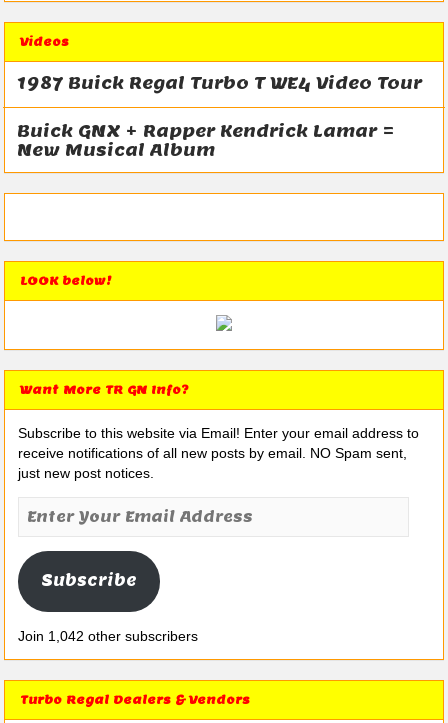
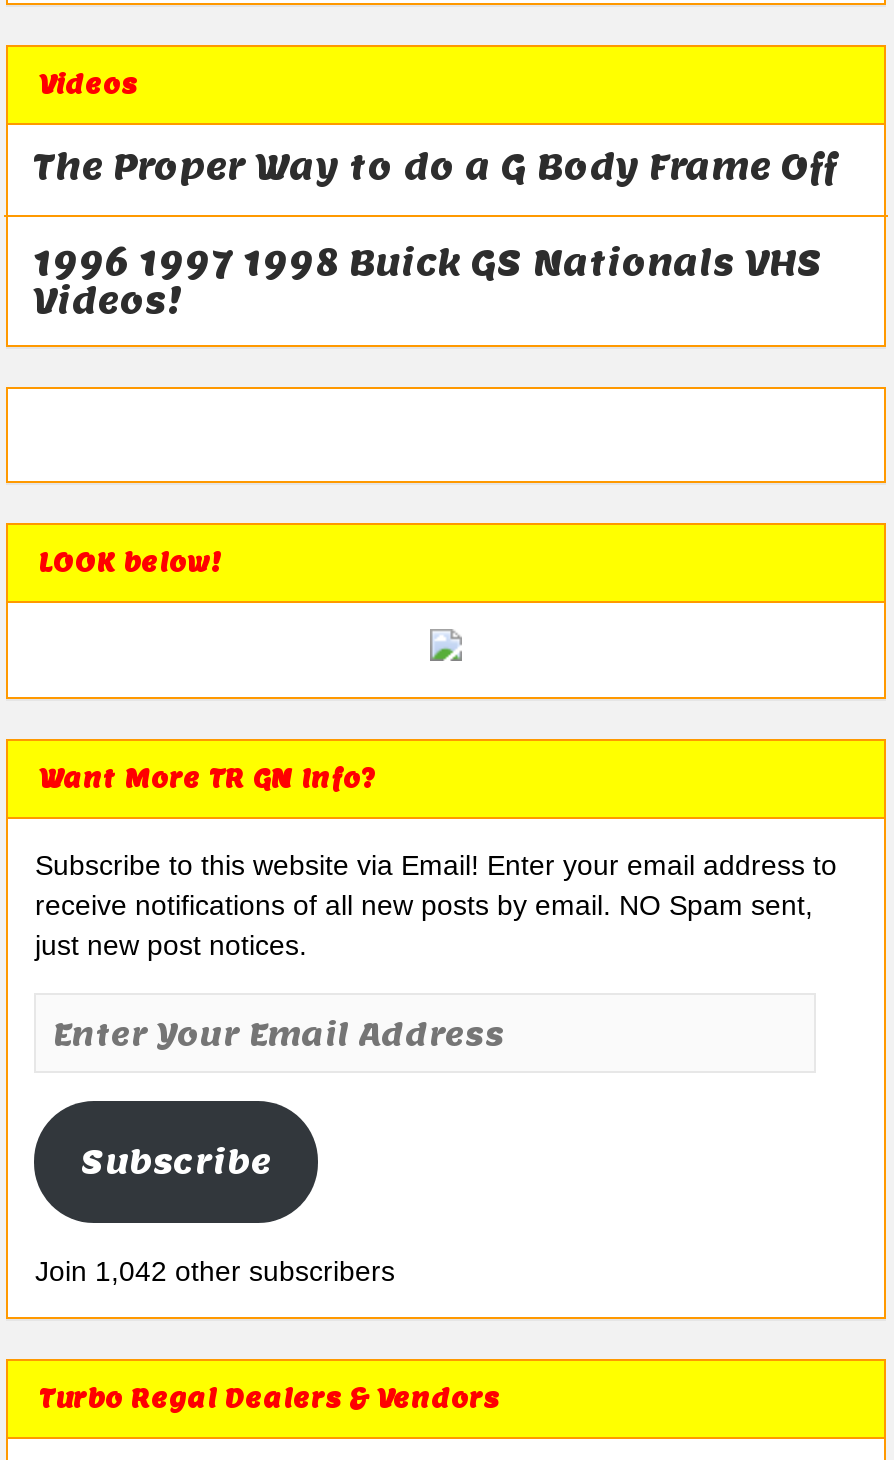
- 1987 Buick Regal Turbo T WE4 Video Tour
+ The Proper Way to do a G Body Frame Off

- Buick GNX + Rapper Kendrick Lamar =
- New Musical Album
+ 1996 1997 1998 Buick GS Nationals VHS
+ Videos!
